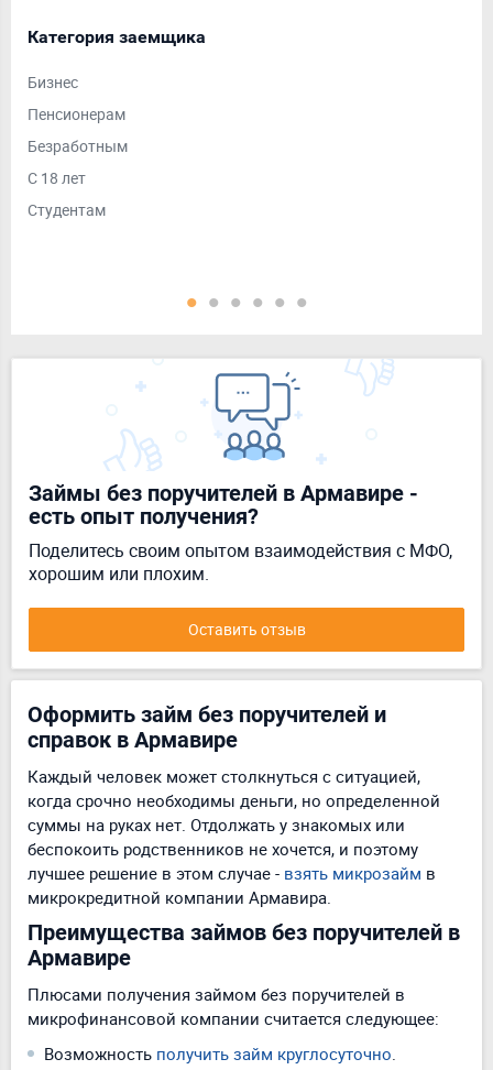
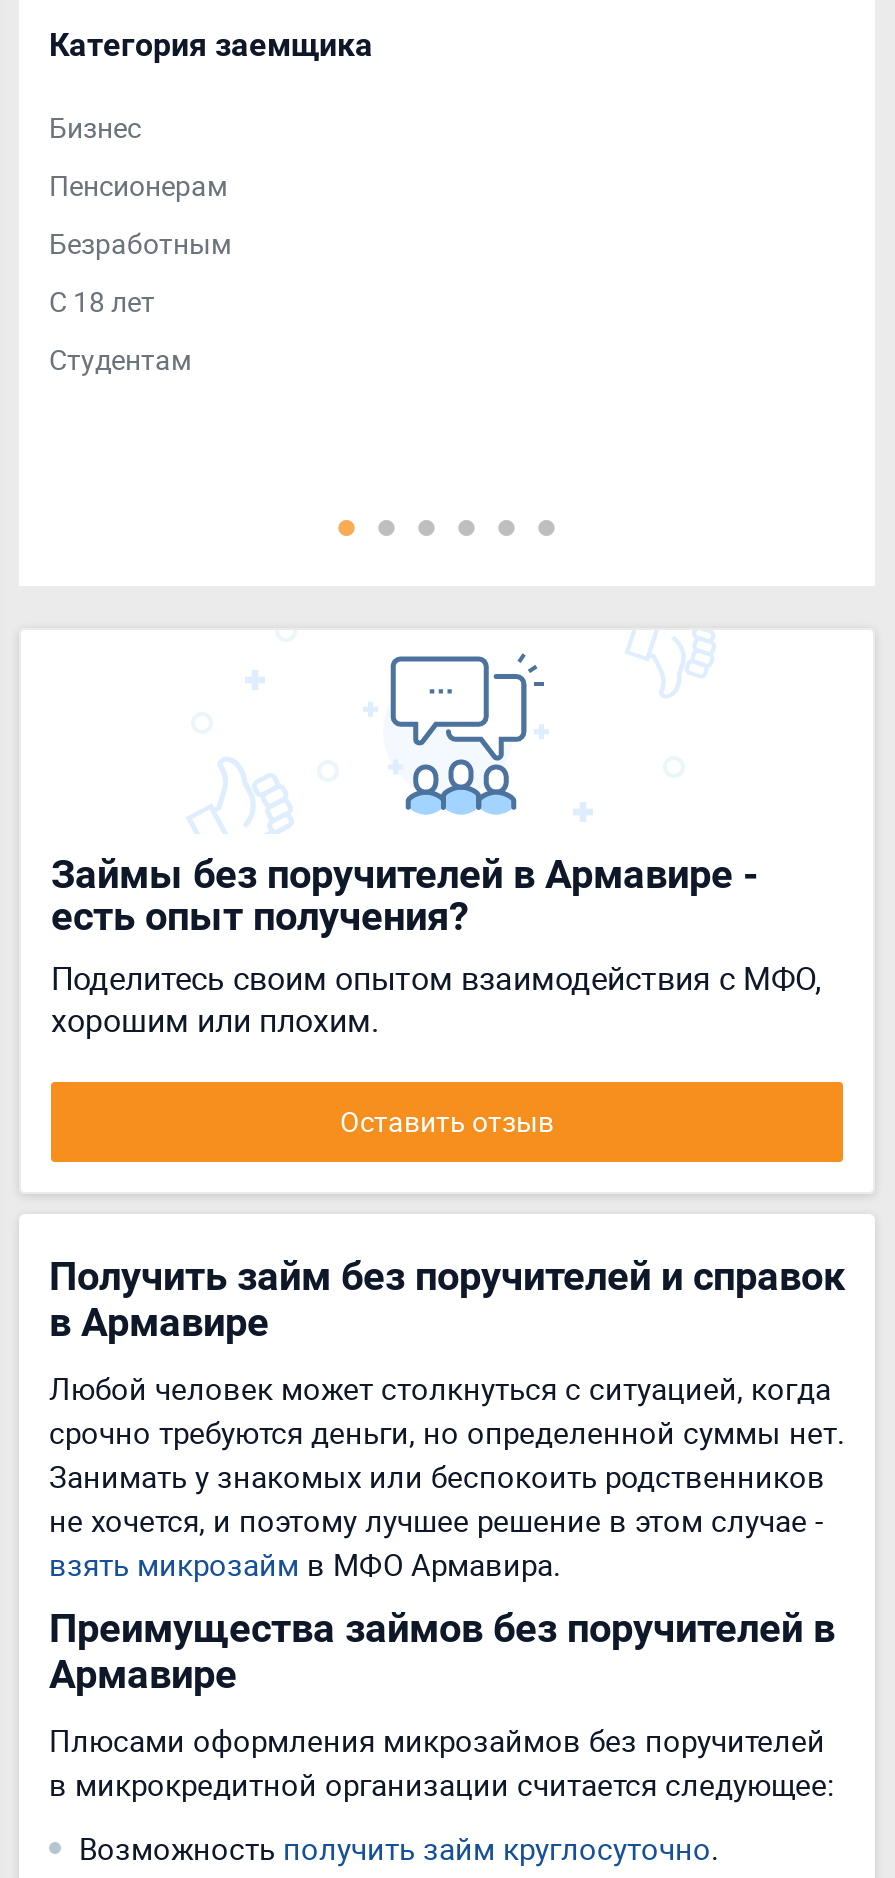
- Оформить займ без поручителей и
- справок в Армавире
+ Получить займ без поручителей и справок
+ в Армавире

- Каждый человек может столкнуться с ситуацией,
- когда срочно необходимы деньги, но определенной
- суммы на руках нет. Отдолжать у знакомых или
- беспокоить родственников не хочется, и поэтому
- лучшее решение в этом случае - взять микрозайм в
- микрокредитной компании Армавира.
+ Любой человек может столкнуться с ситуацией, когда
+ срочно требуются деньги, но определенной суммы нет.
+ Занимать у знакомых или беспокоить родственников
+ не хочется, и поэтому лучшее решение в этом случае -
+ взять микрозайм в МФО Армавира.

- Плюсами получения займом без поручителей в
- микрофинансовой компании считается следующее:
+ Плюсами оформления микрозаймов без поручителей
+ в микрокредитной организации считается следующее:
